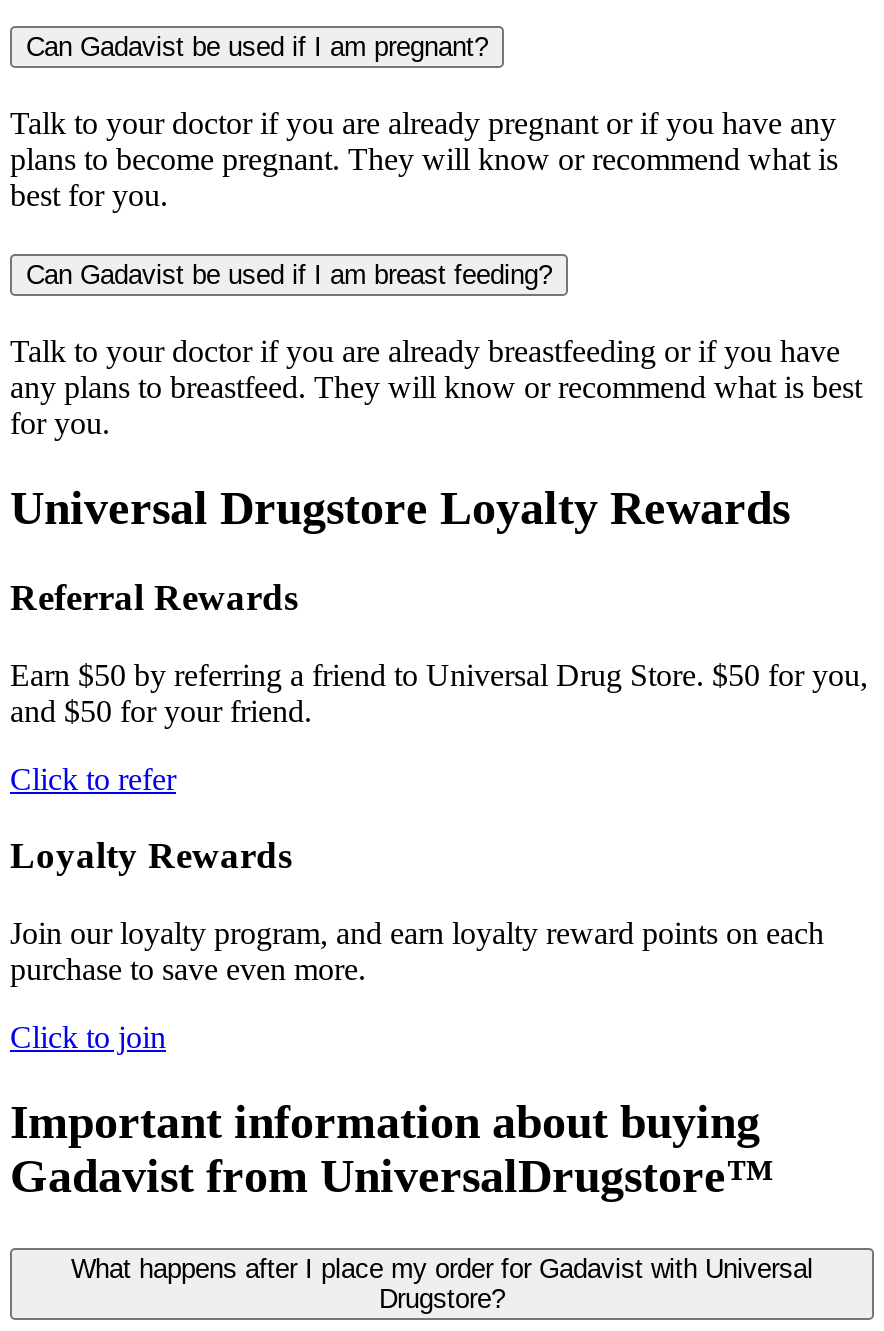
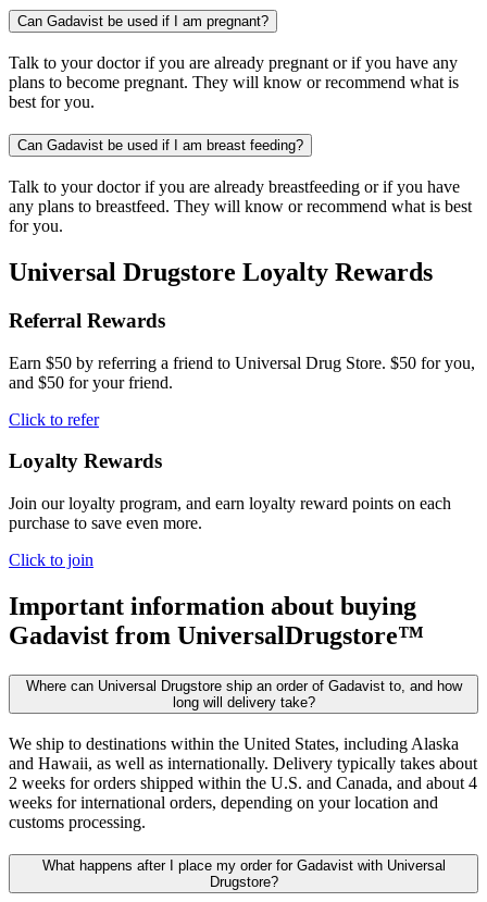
+ Where can Universal Drugstore ship an order of Gadavist to, and how
+ long will delivery take?
+ We ship to destinations within the United States, including Alaska
+ and Hawaii, as well as internationally. Delivery typically takes about
+ 2 weeks for orders shipped within the U.S. and Canada, and about 4
+ weeks for international orders, depending on your location and
+ customs processing.
